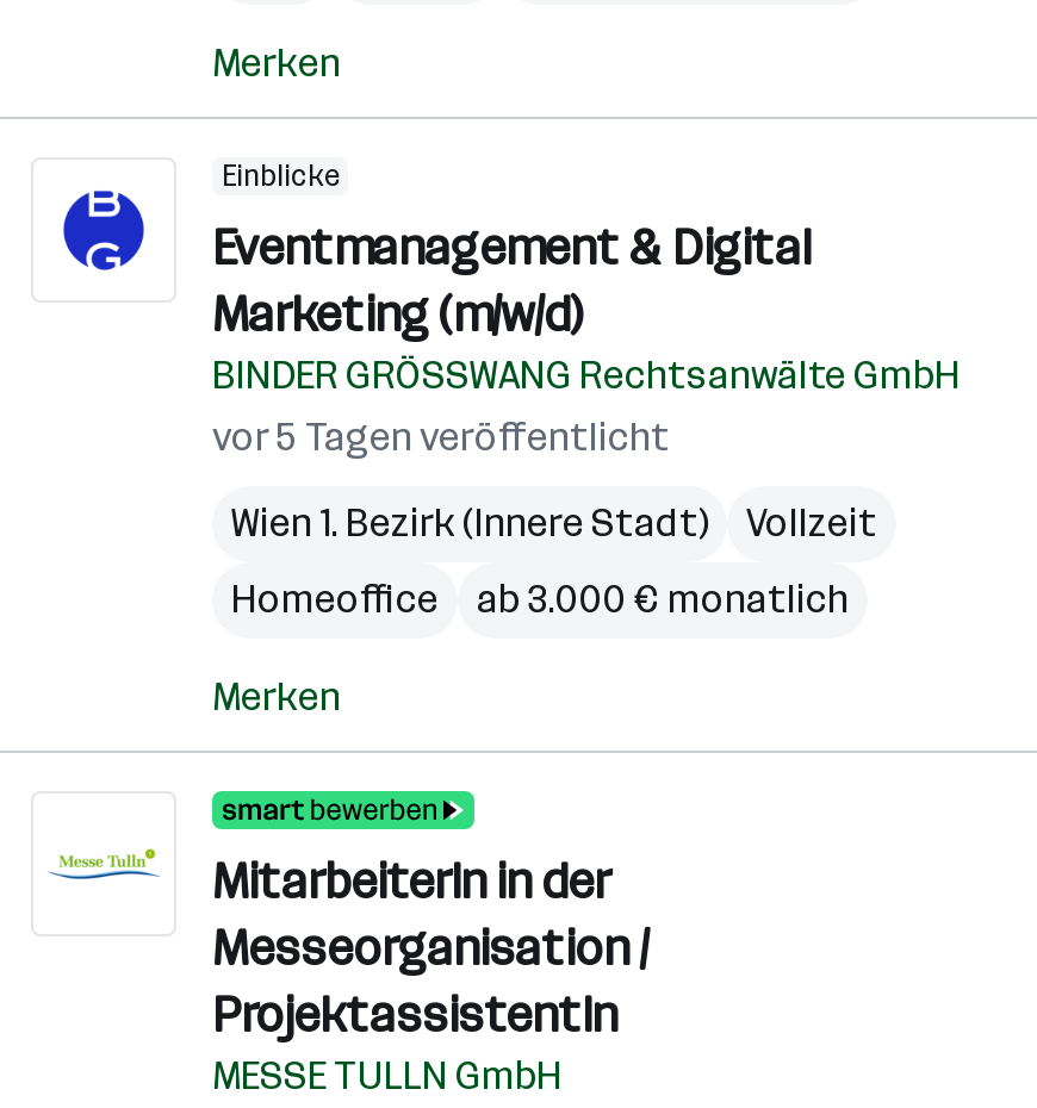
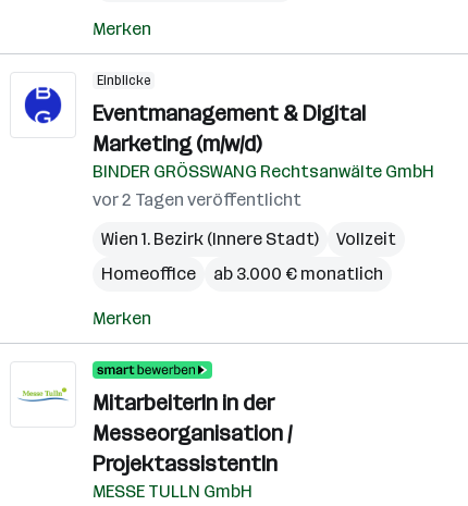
- vor 5 Tagen veröffentlicht
+ vor 2 Tagen veröffentlicht
